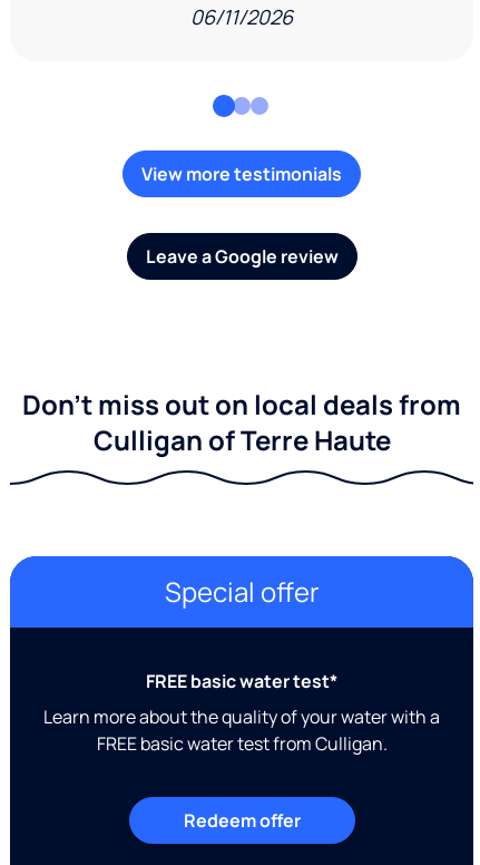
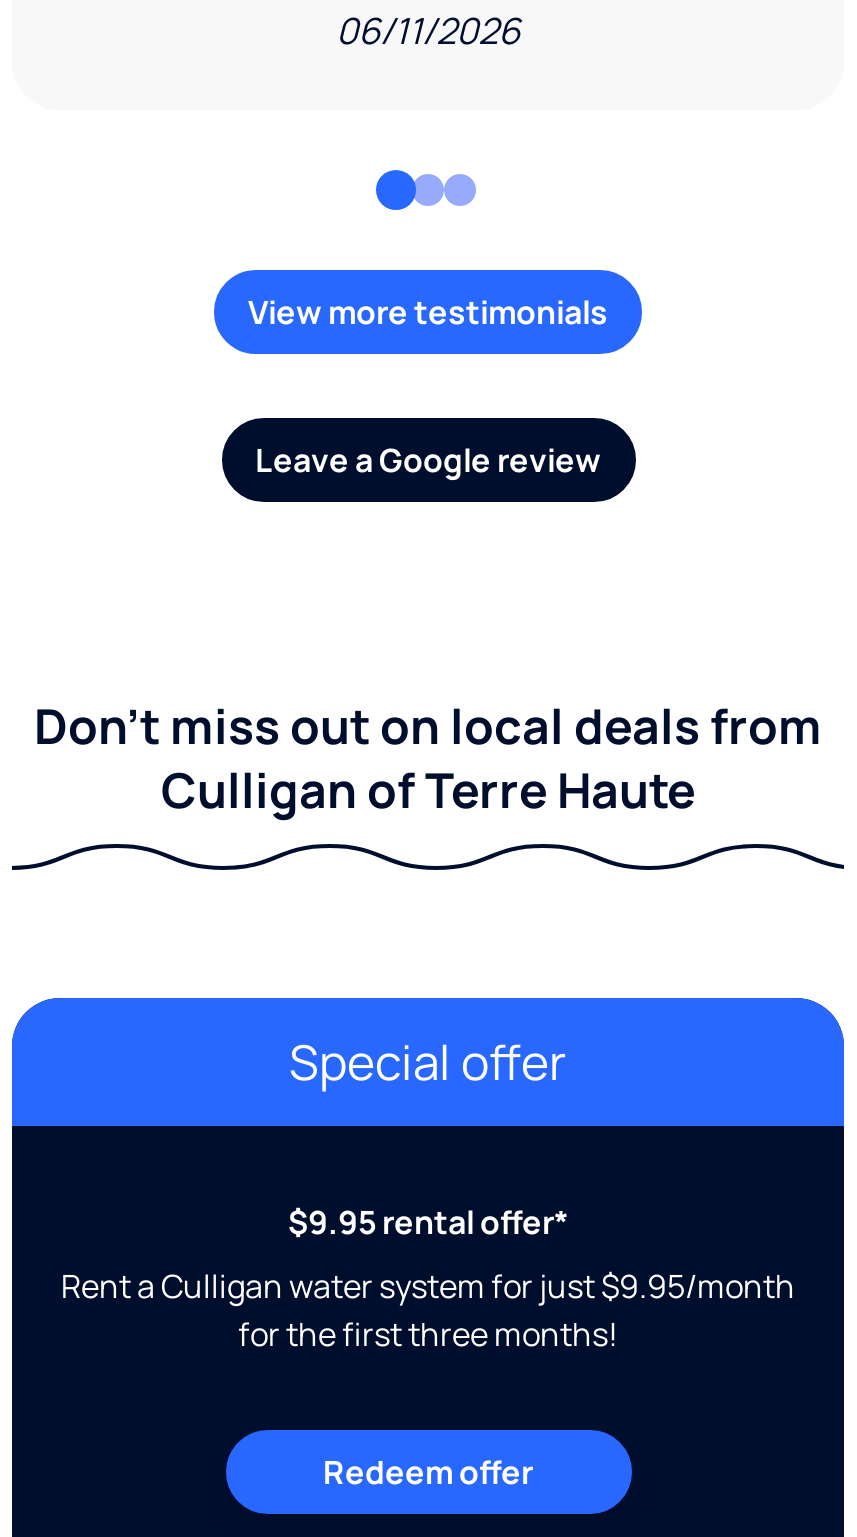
- FREE basic water test*
+ $9.95 rental offer*

- Learn more about the quality of your water with a
- FREE basic water test from Culligan.
+ Rent a Culligan water system for just $9.95/month
+ for the first three months!
